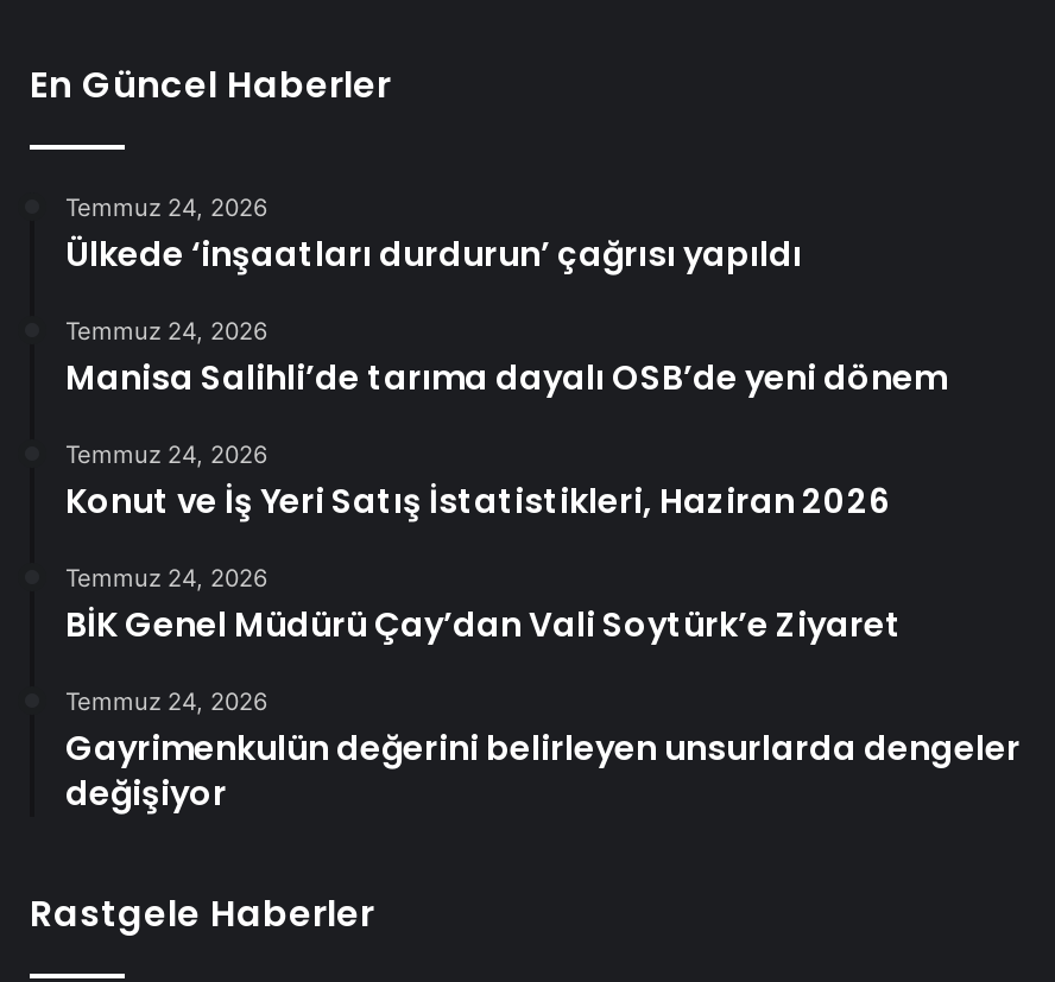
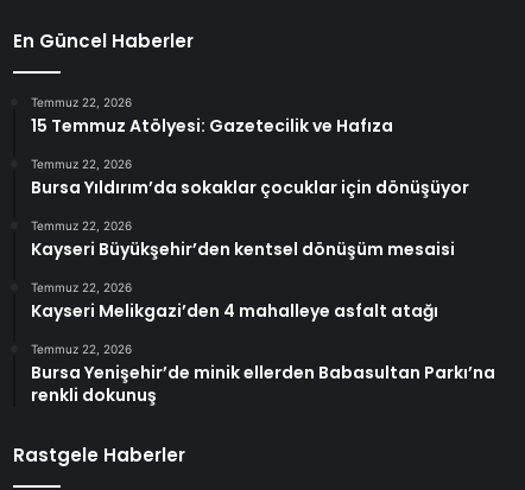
- Temmuz 24, 2026
- Ülkede ‘inşaatları durdurun’ çağrısı yapıldı
+ Temmuz 22, 2026
+ 15 Temmuz Atölyesi: Gazetecilik ve Hafıza

- Temmuz 24, 2026
- Manisa Salihli’de tarıma dayalı OSB’de yeni dönem
+ Temmuz 22, 2026
+ Bursa Yıldırım’da sokaklar çocuklar için dönüşüyor

- Temmuz 24, 2026
- Konut ve İş Yeri Satış İstatistikleri, Haziran 2026
+ Temmuz 22, 2026
+ Kayseri Büyükşehir’den kentsel dönüşüm mesaisi

- Temmuz 24, 2026
- BİK Genel Müdürü Çay’dan Vali Soytürk’e Ziyaret
+ Temmuz 22, 2026
+ Kayseri Melikgazi’den 4 mahalleye asfalt atağı

- Temmuz 24, 2026
- Gayrimenkulün değerini belirleyen unsurlarda dengeler
- değişiyor
+ Temmuz 22, 2026
+ Bursa Yenişehir’de minik ellerden Babasultan Parkı’na
+ renkli dokunuş
